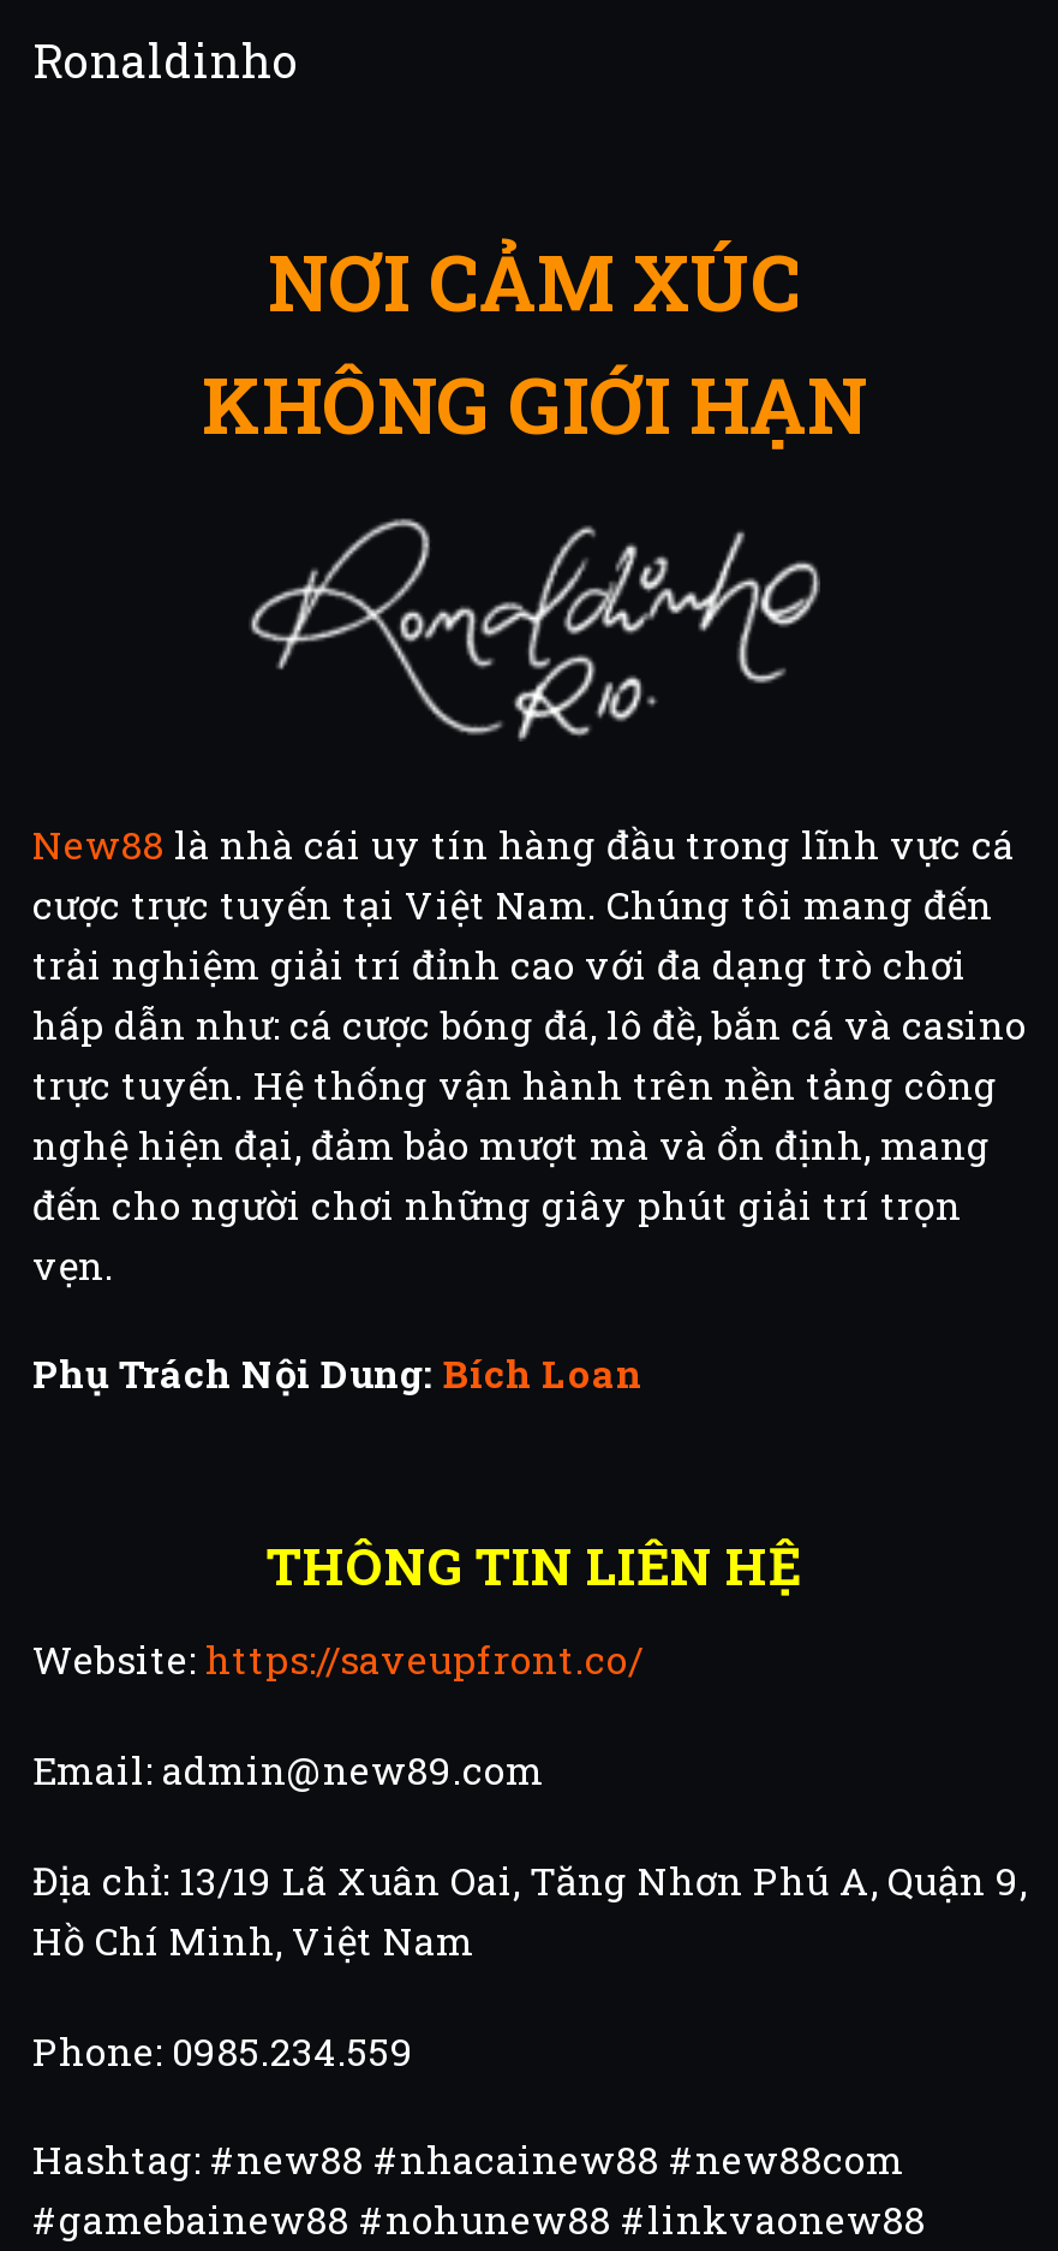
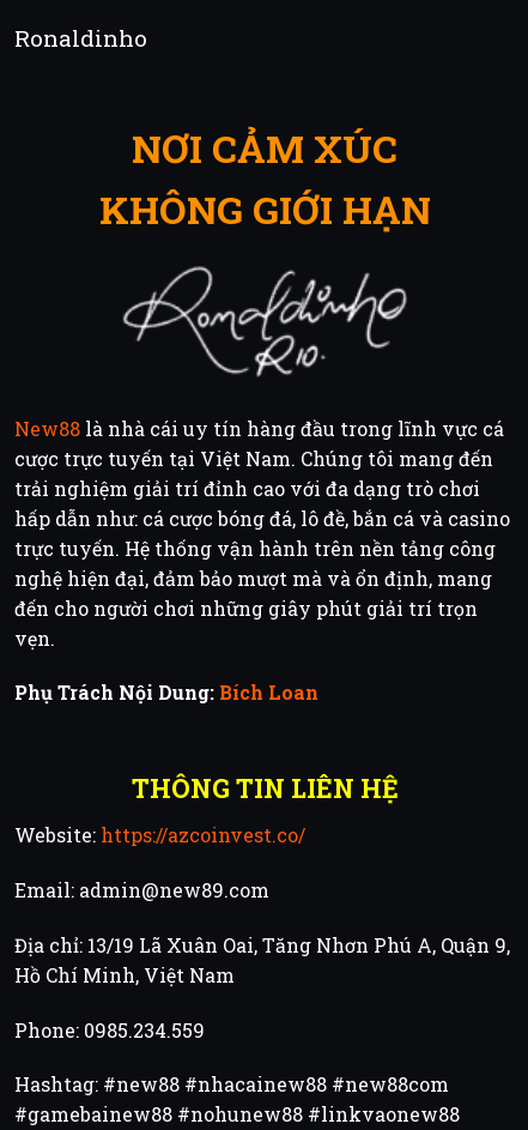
- Website: https://saveupfront.co/
+ Website: https://azcoinvest.co/
